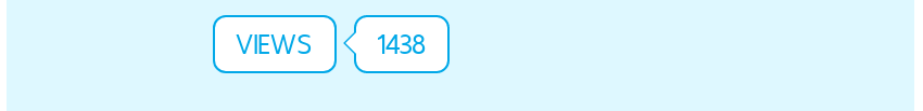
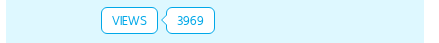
- VIEWS 1438
+ VIEWS 3969
